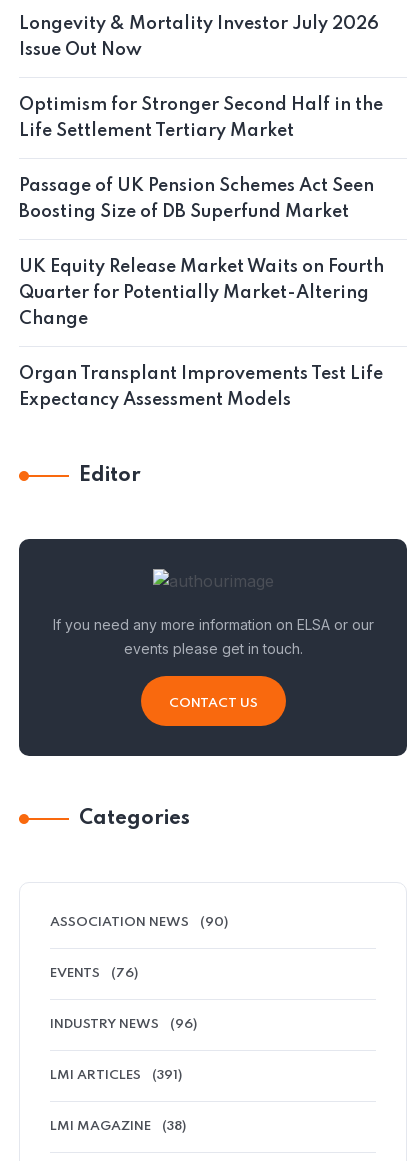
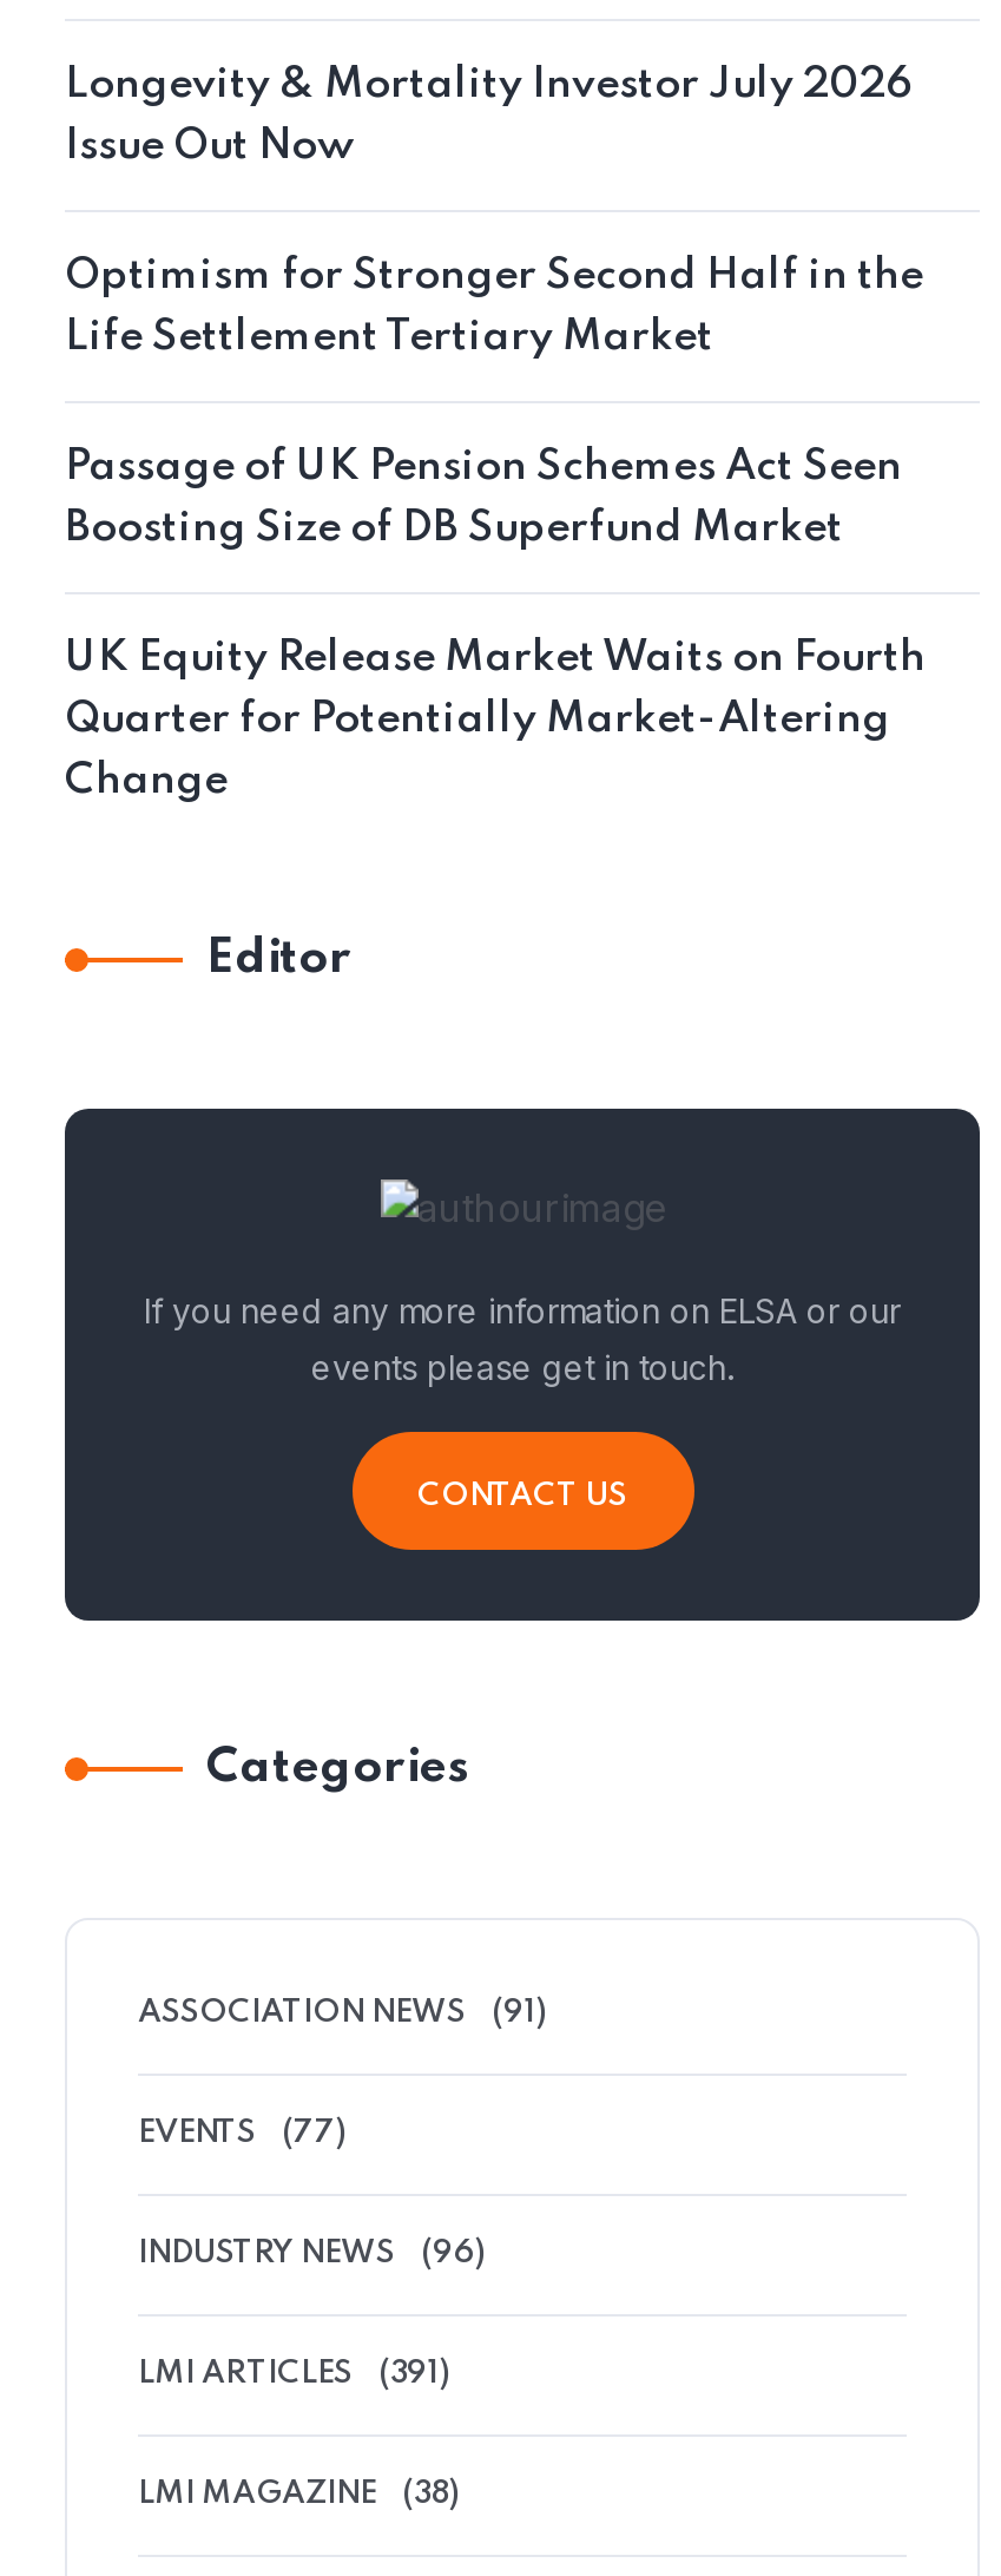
- Organ Transplant Improvements Test Life
- Expectancy Assessment Models

- ASSOCIATION NEWS (90)
+ ASSOCIATION NEWS (91)

- EVENTS (76)
+ EVENTS (77)
